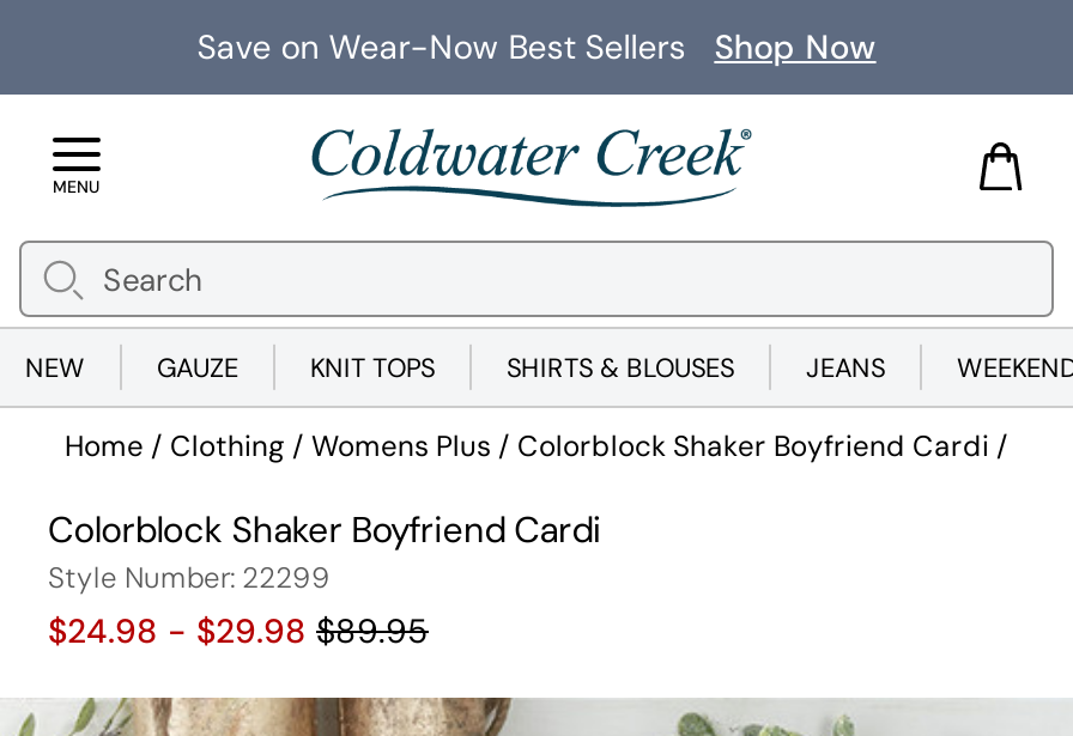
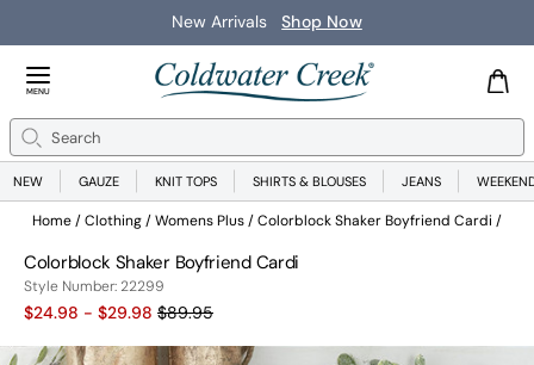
- Save on Wear-Now Best Sellers Shop Now
+ New Arrivals Shop Now
